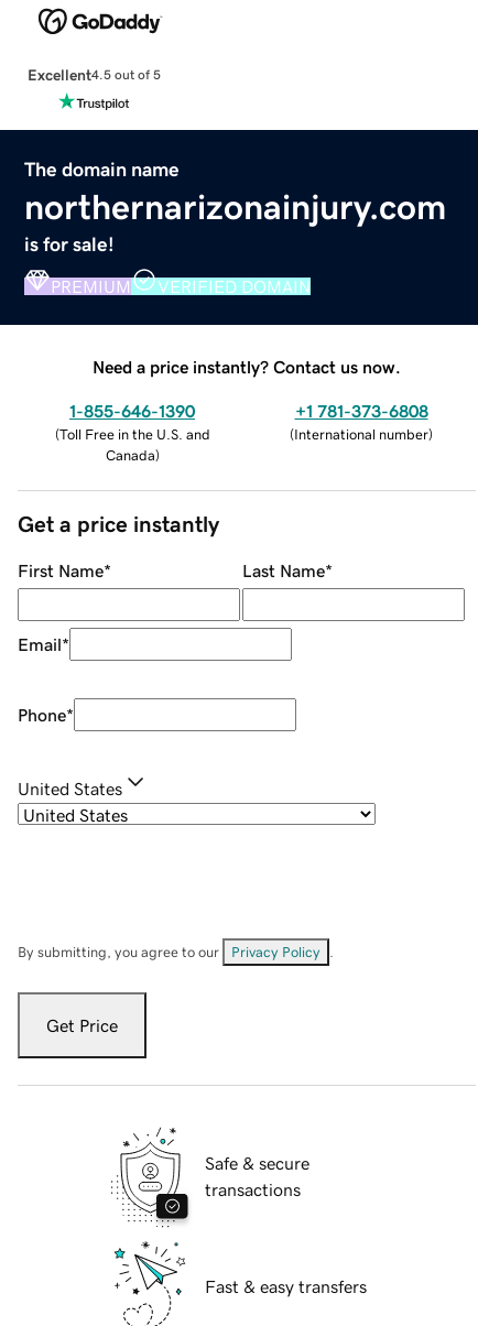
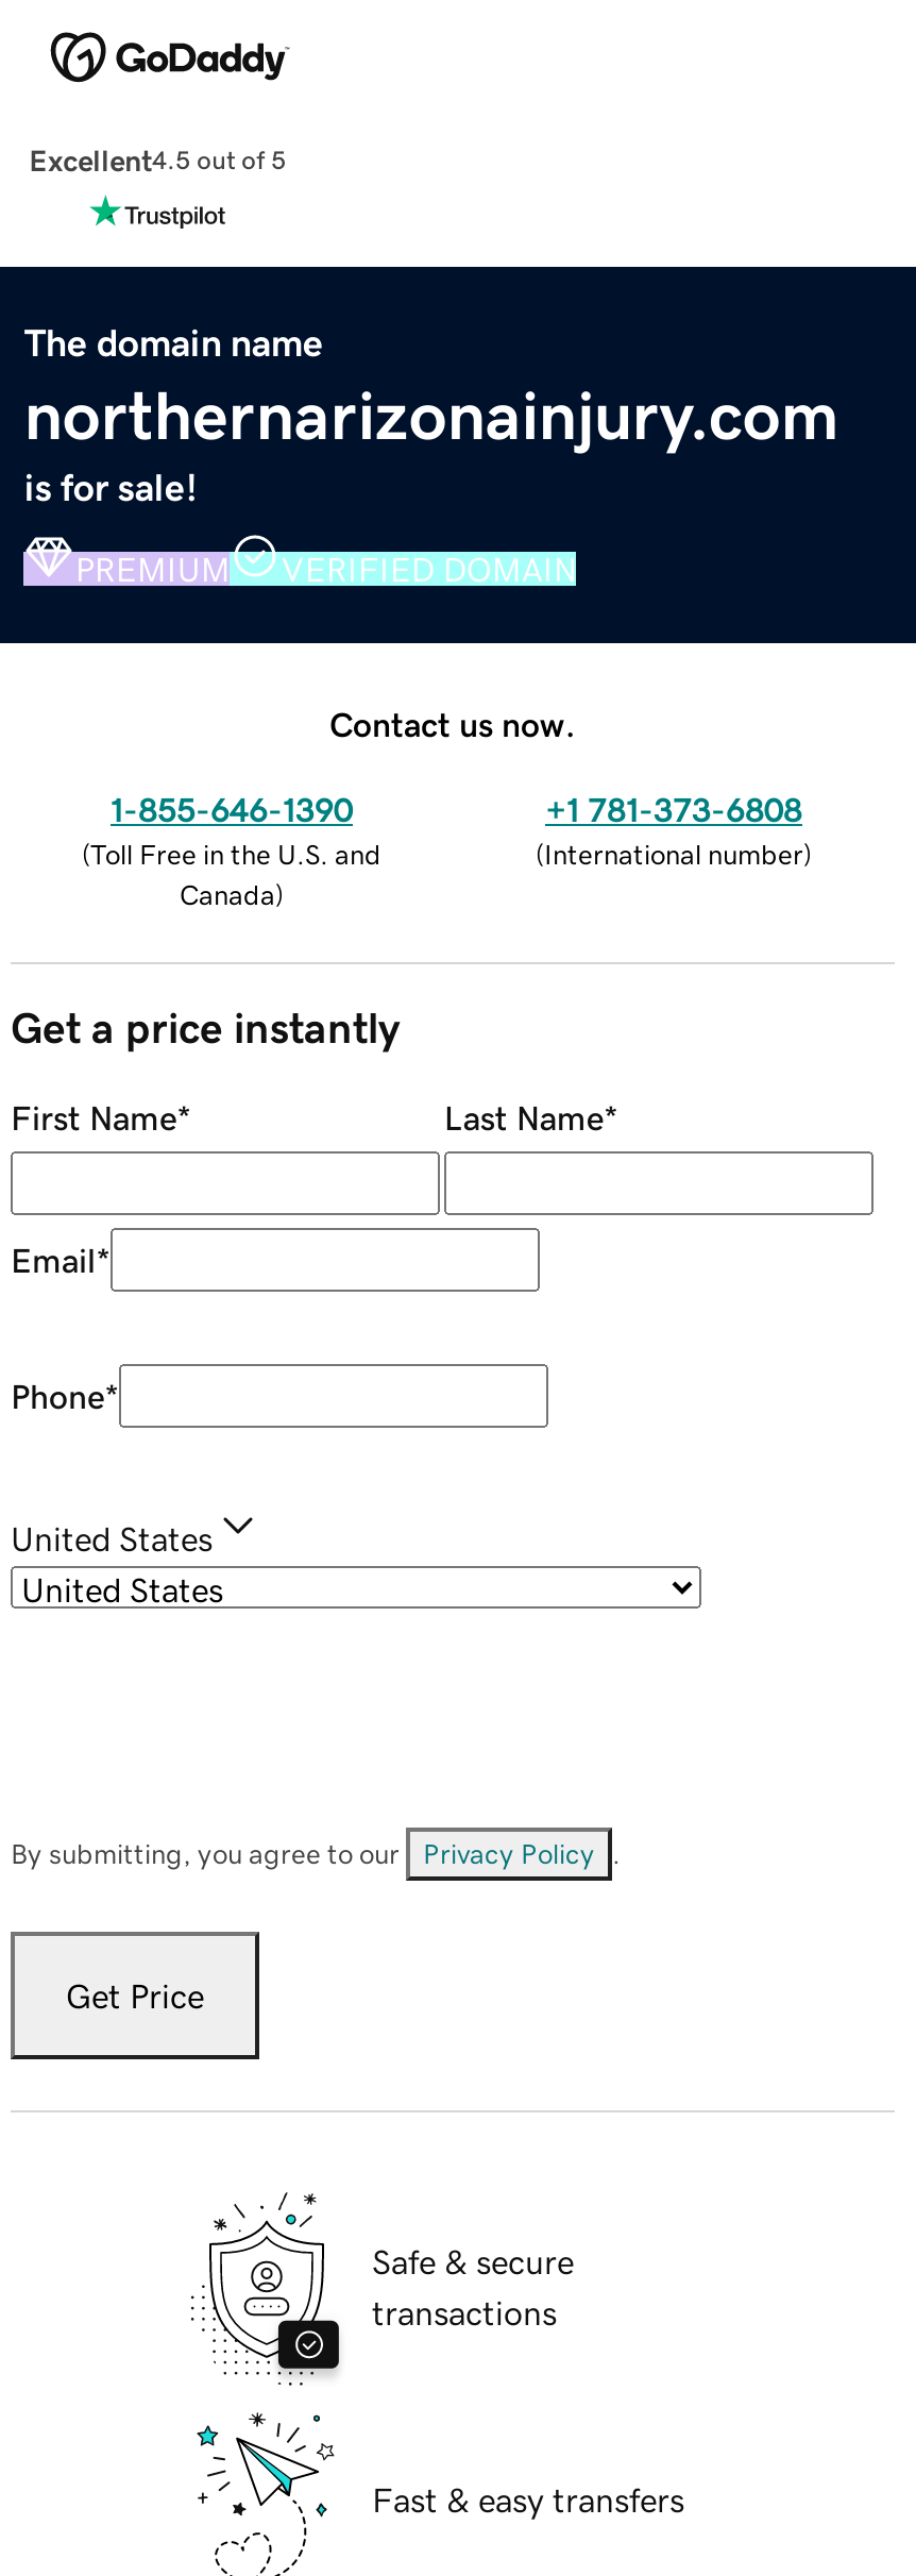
- Need a price instantly? Contact us now.
+ Contact us now.
